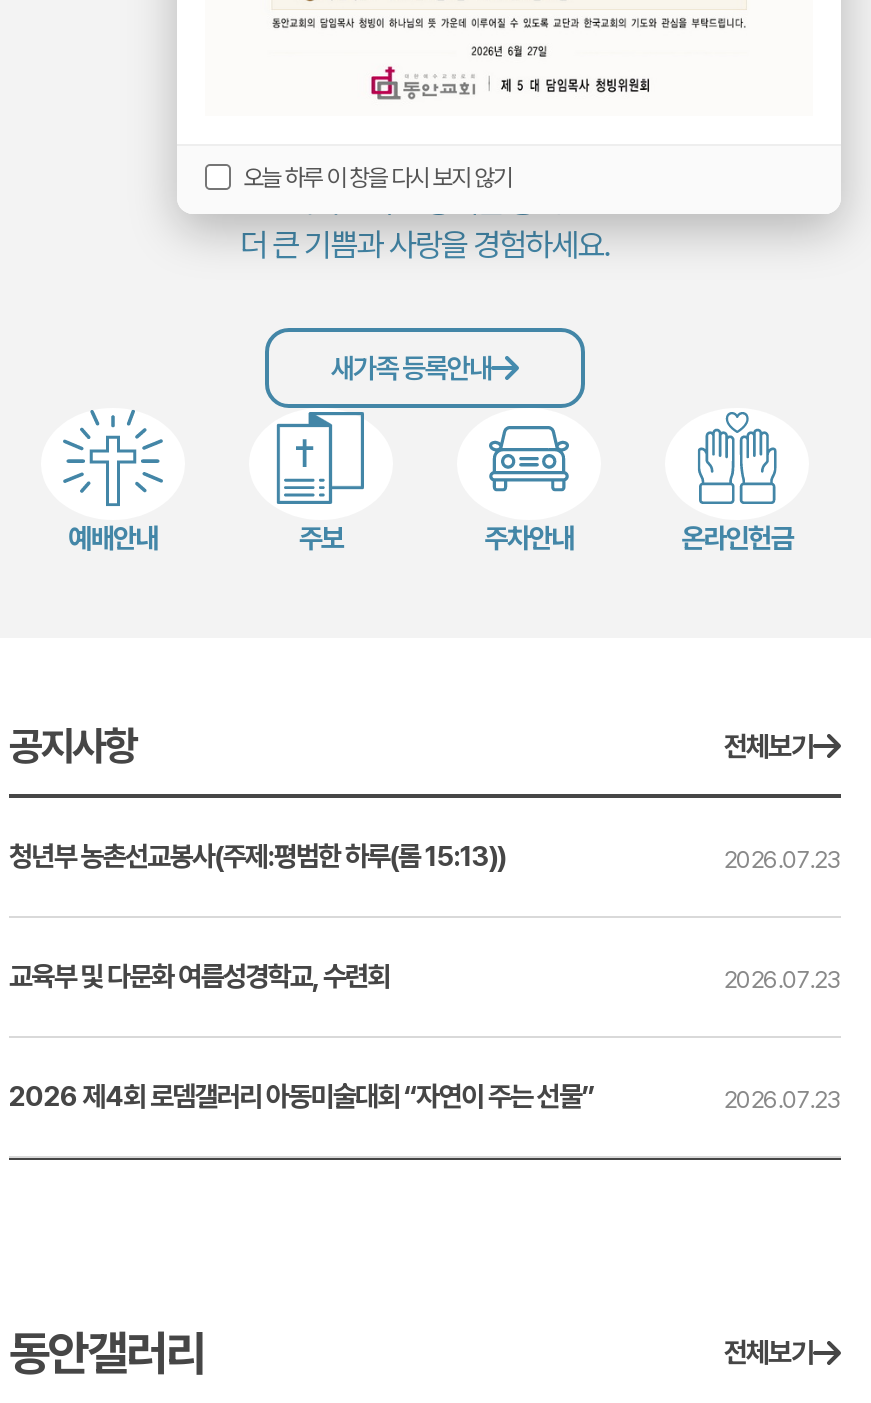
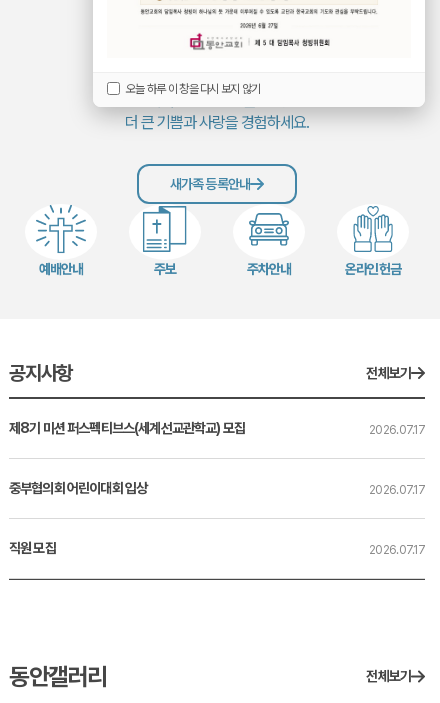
- 청년부 농촌선교봉사(주제:평범한 하루(롬 15:13))
- 2026.07.23
+ 제8기 미션 퍼스펙티브스(세계선교관학교) 모집
+ 2026.07.17

- 교육부 및 다문화 여름성경학교, 수련회
- 2026.07.23
+ 중부협의회 어린이대회 입상
+ 2026.07.17

- 2026 제4회 로뎀갤러리 아동미술대회 “자연이 주는 선물”
- 2026.07.23
+ 직원 모집
+ 2026.07.17
